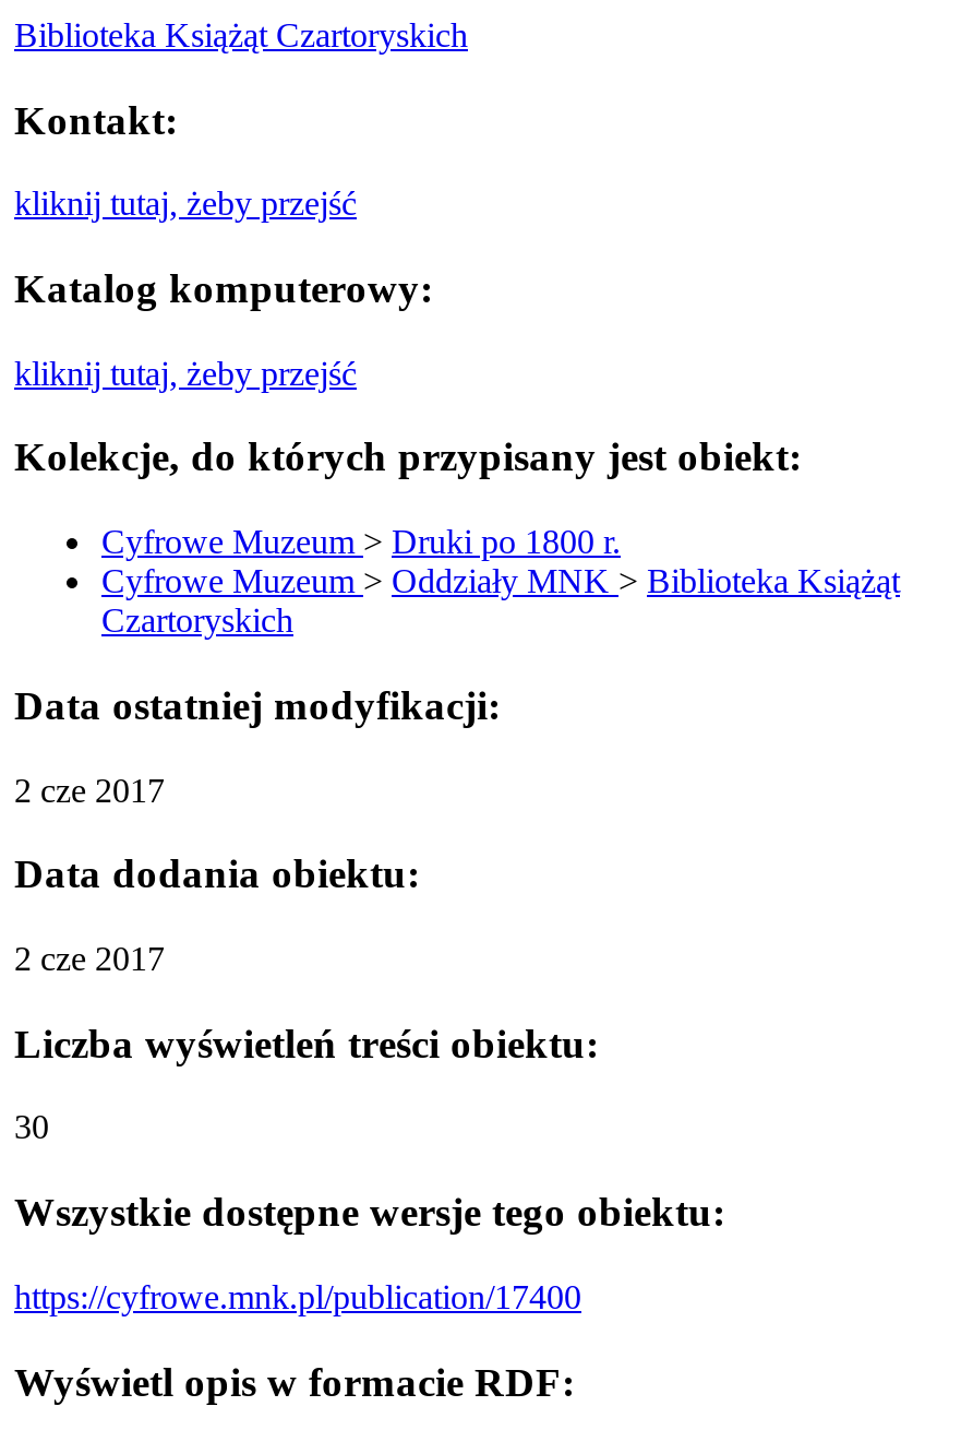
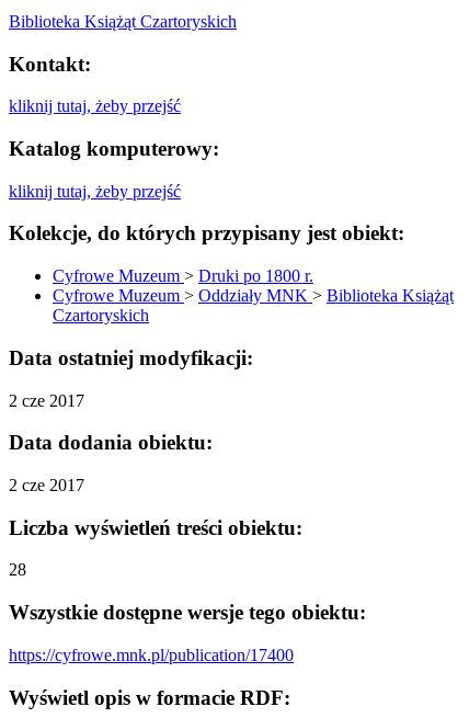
- 30
+ 28
